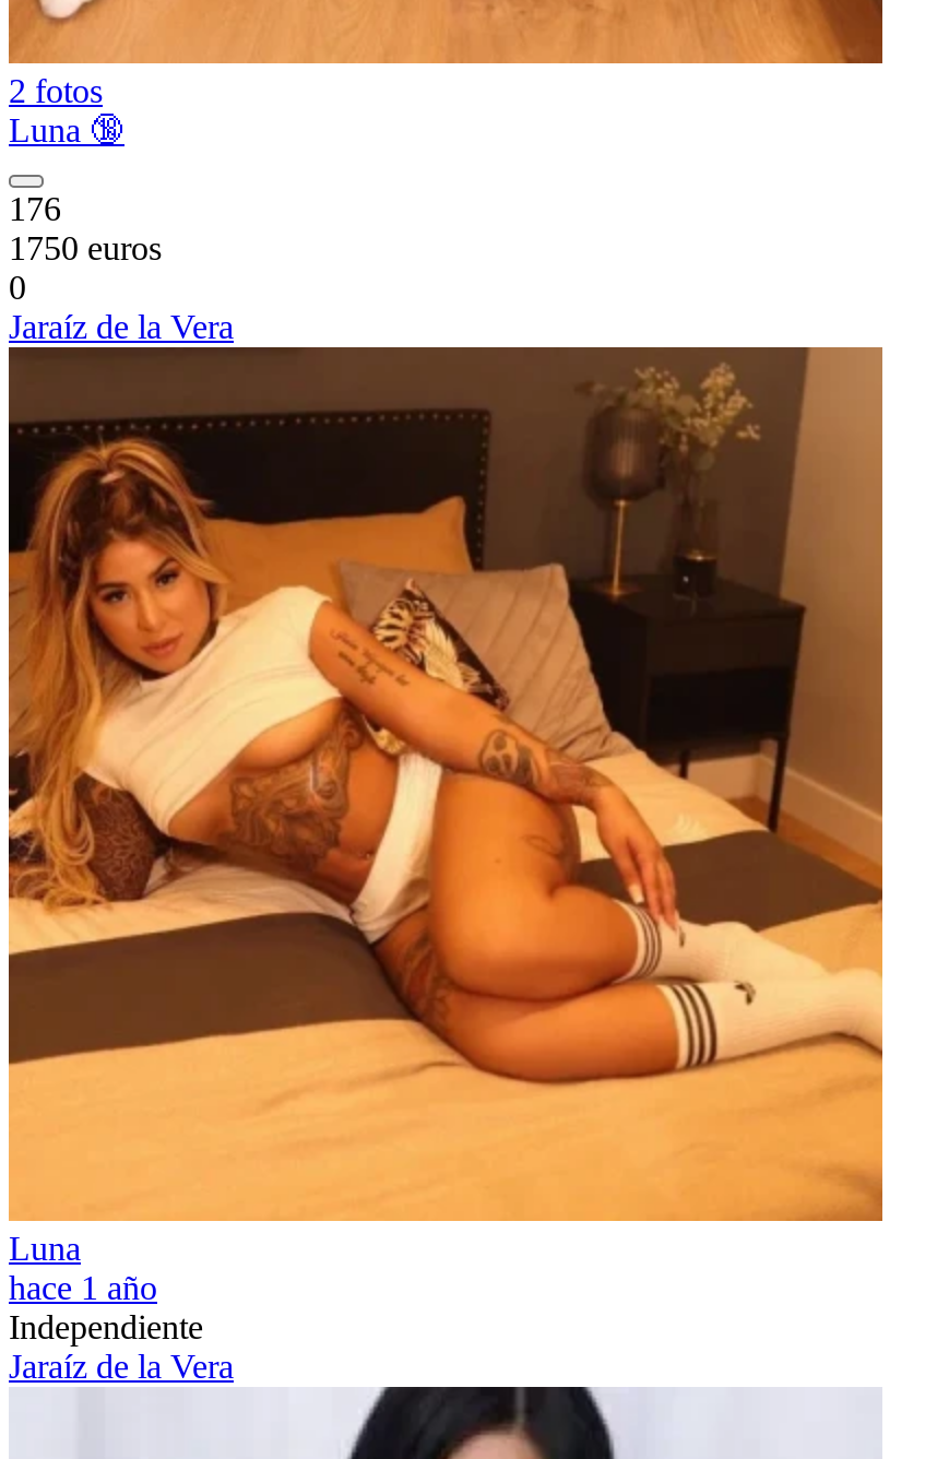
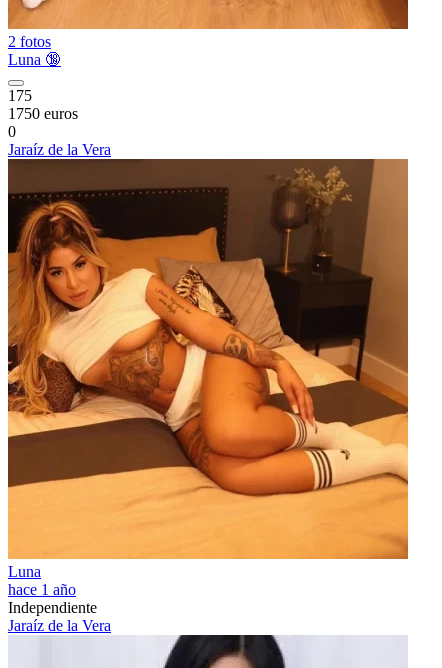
- 176
+ 175
